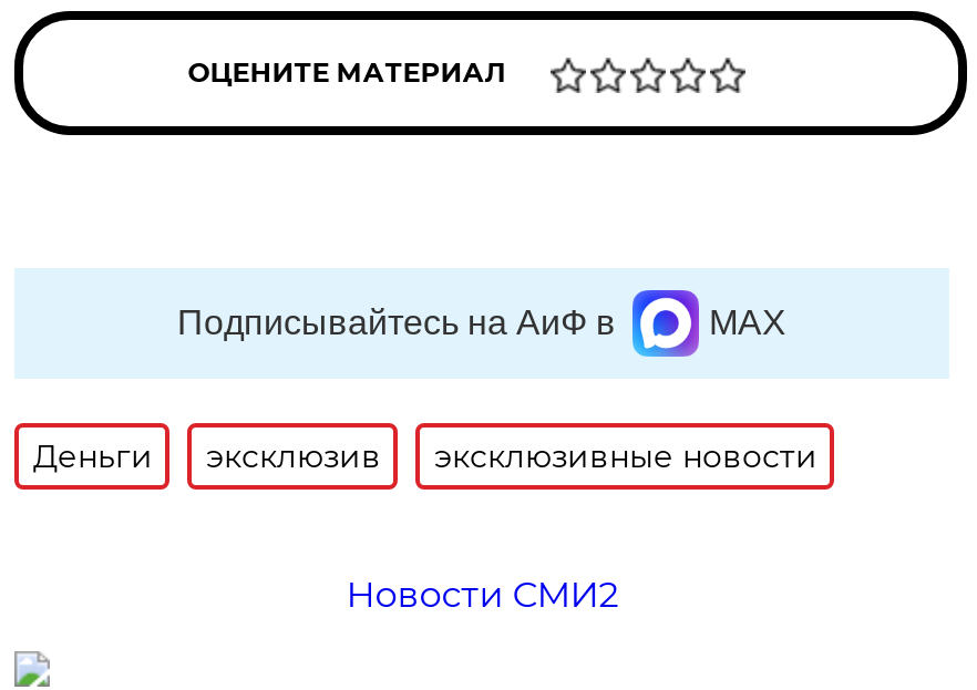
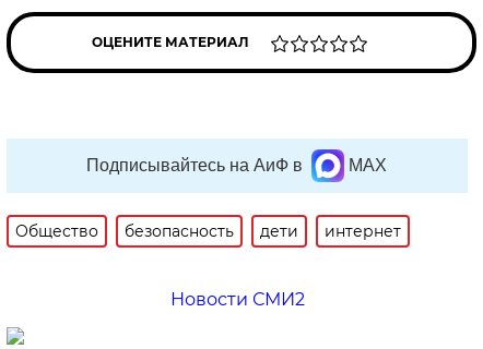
- Деньги
- эксклюзив
- эксклюзивные новости
+ Общество
+ безопасность
+ дети
+ интернет
